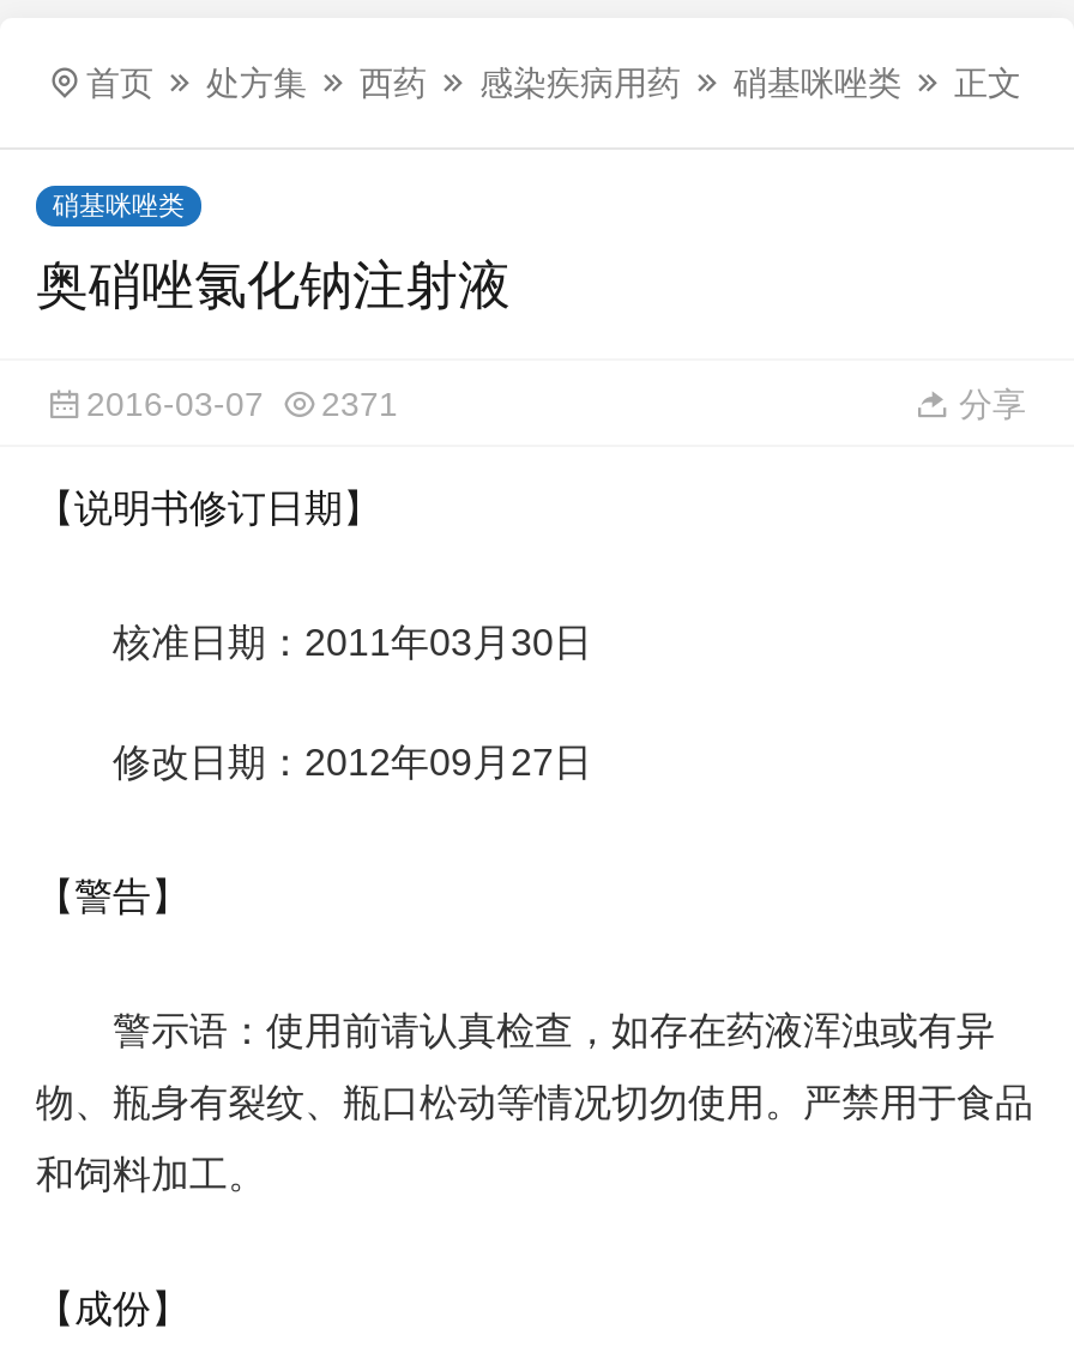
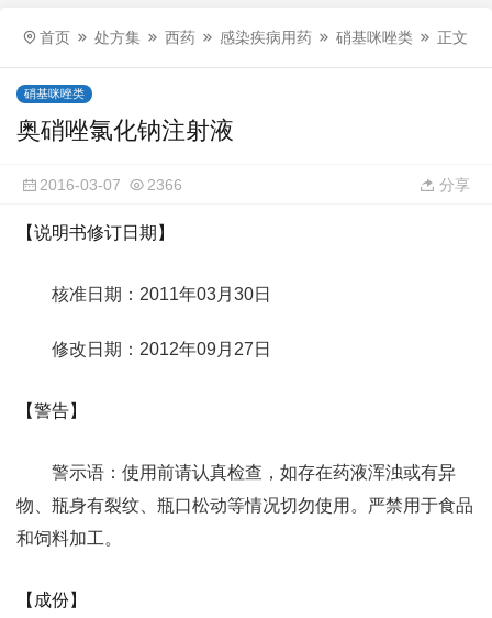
- 2016-03-07 2371
+ 2016-03-07 2366
